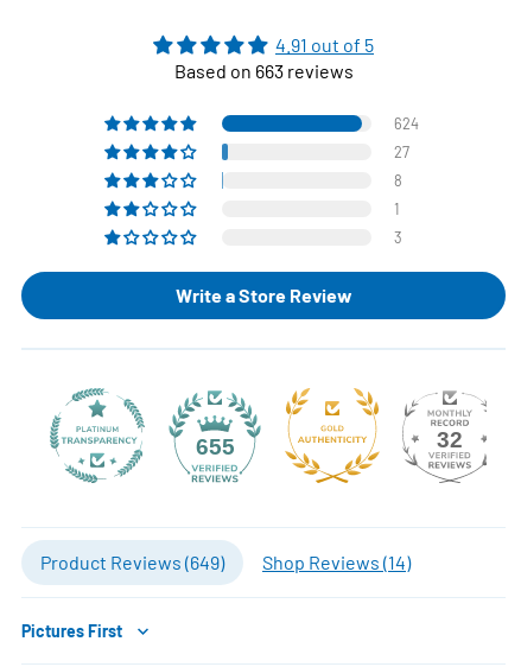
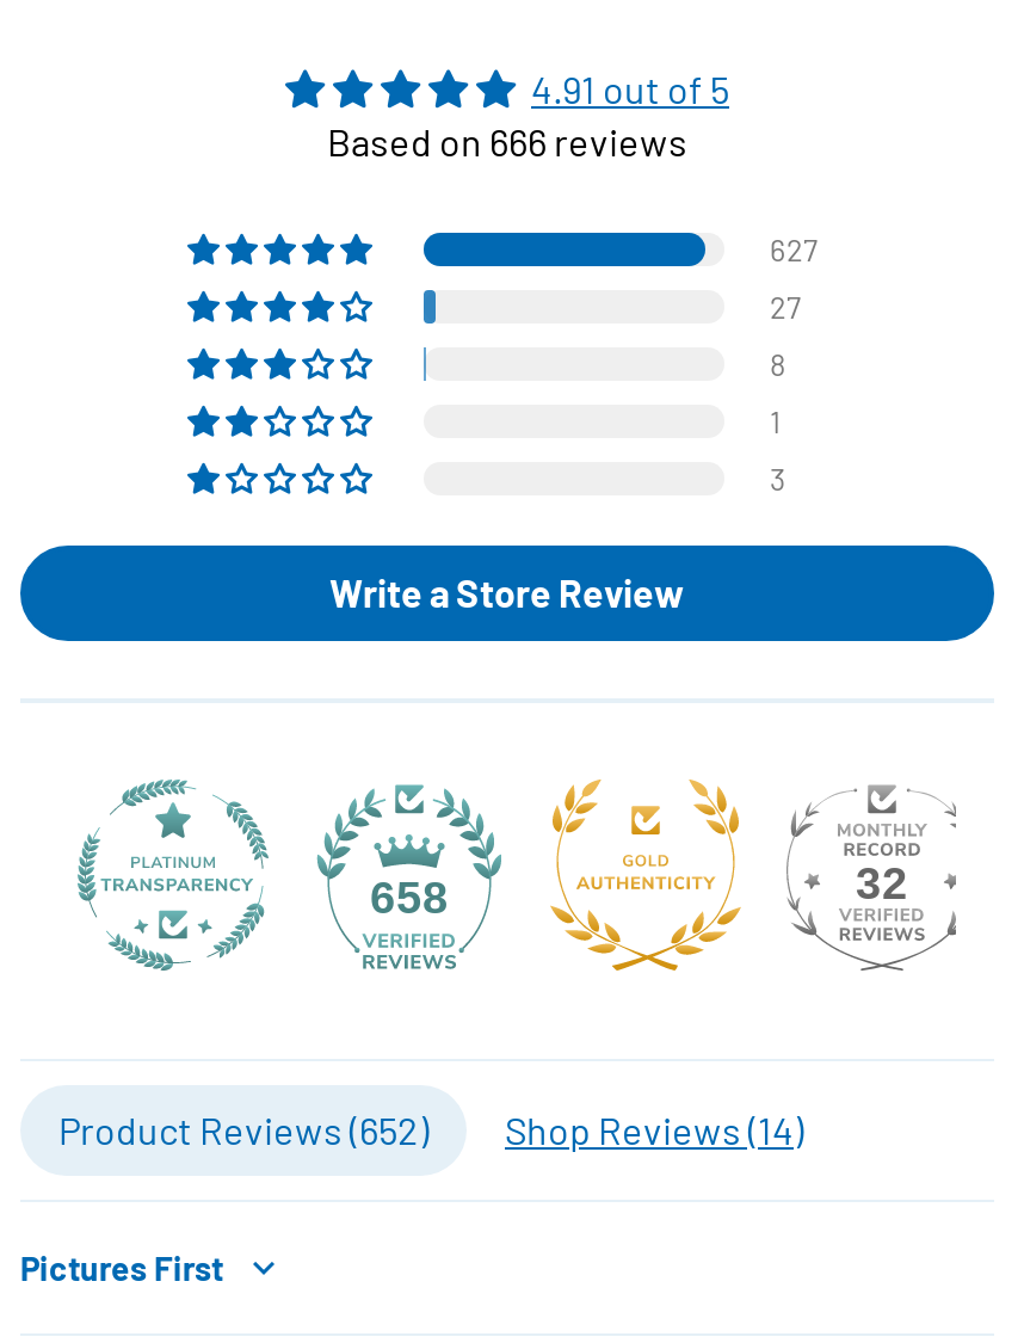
- Based on 663 reviews
+ Based on 666 reviews

- 624
+ 627

- 655
+ 658

- Product Reviews (649)
+ Product Reviews (652)
